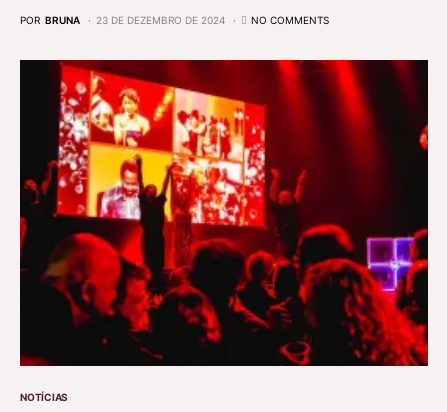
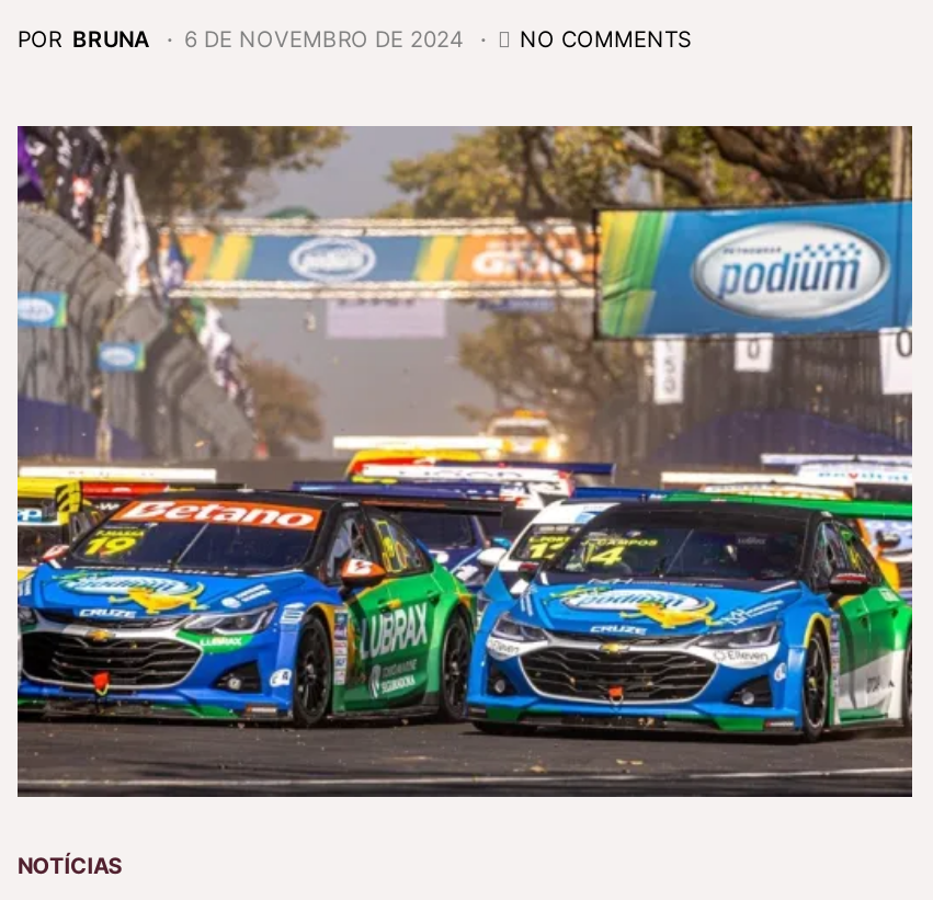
- 23 DE DEZEMBRO DE 2024
+ 6 DE NOVEMBRO DE 2024

- [image]
+ [image]
